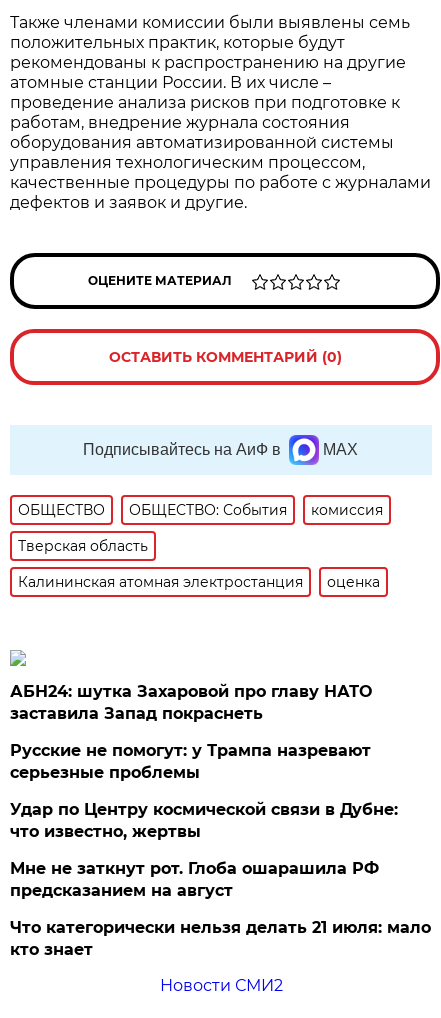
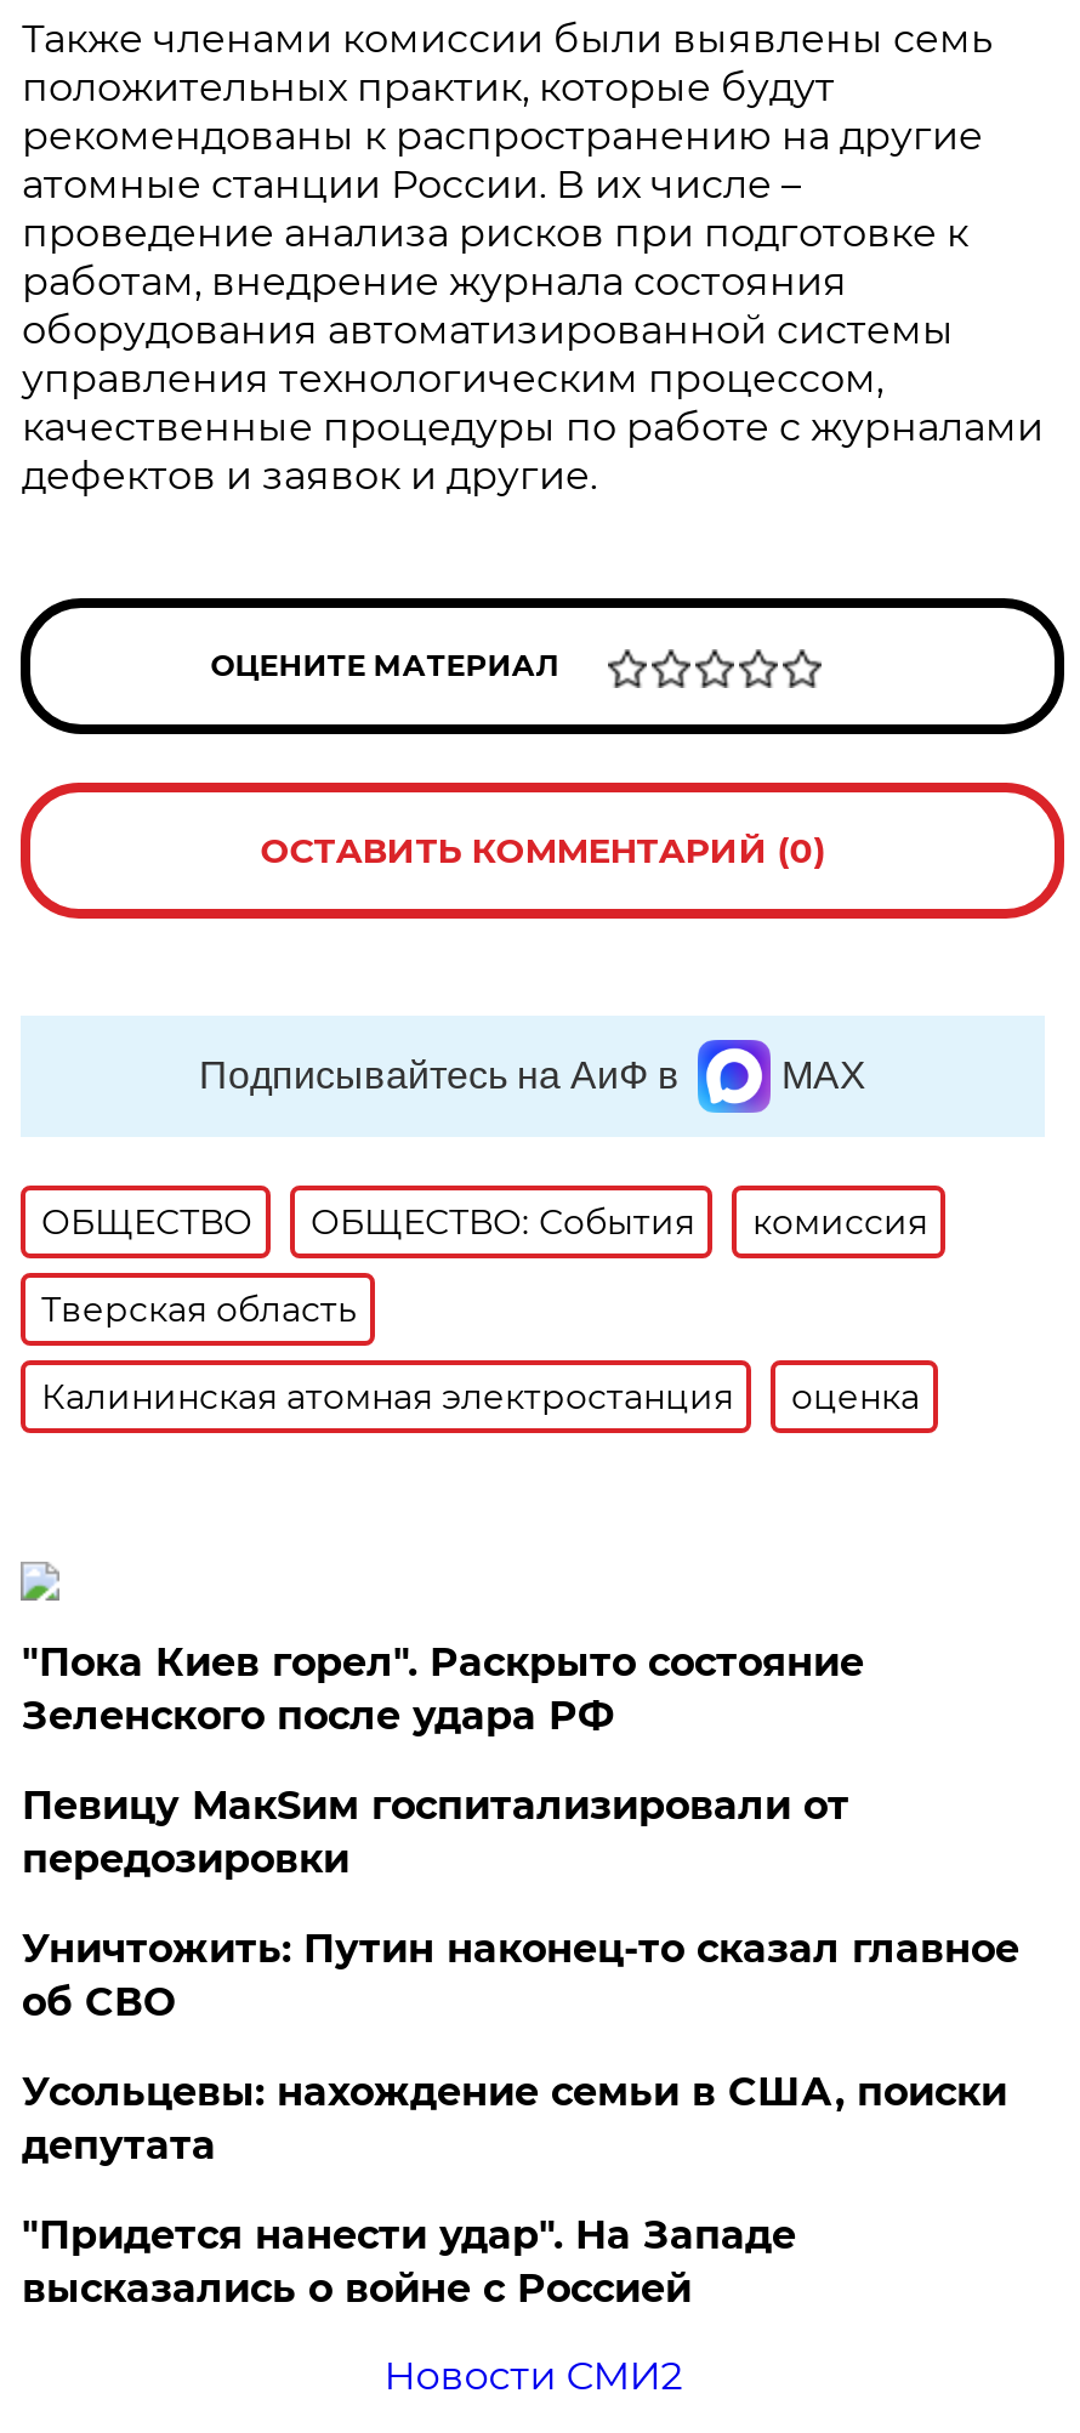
- АБН24: шутка Захаровой про главу НАТО
- заставила Запад покраснеть
+ "Пока Киев горел". Раскрыто состояние
+ Зеленского после удара РФ

- Русские не помогут: у Трампа назревают
- серьезные проблемы
+ Певицу МакSим госпитализировали от
+ передозировки

- Удар по Центру космической связи в Дубне:
- что известно, жертвы
+ Уничтожить: Путин наконец-то сказал главное
+ об СВО

- Мне не заткнут рот. Глоба ошарашила РФ
- предсказанием на август
+ Усольцевы: нахождение семьи в США, поиски
+ депутата

- Что категорически нельзя делать 21 июля: мало
- кто знает
+ "Придется нанести удар". На Западе
+ высказались о войне с Россией
